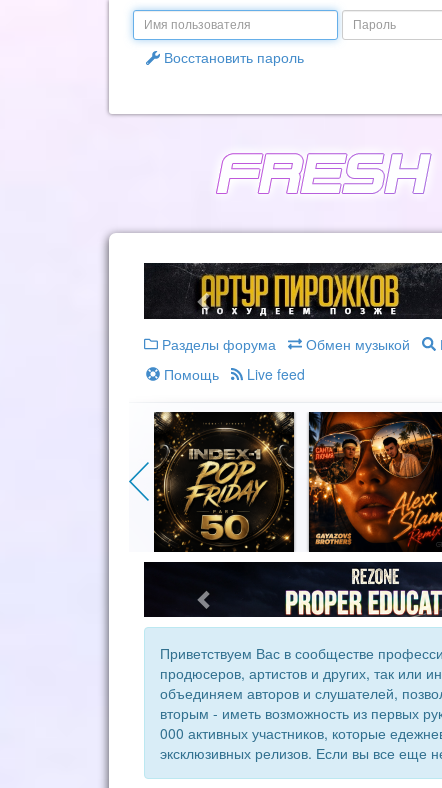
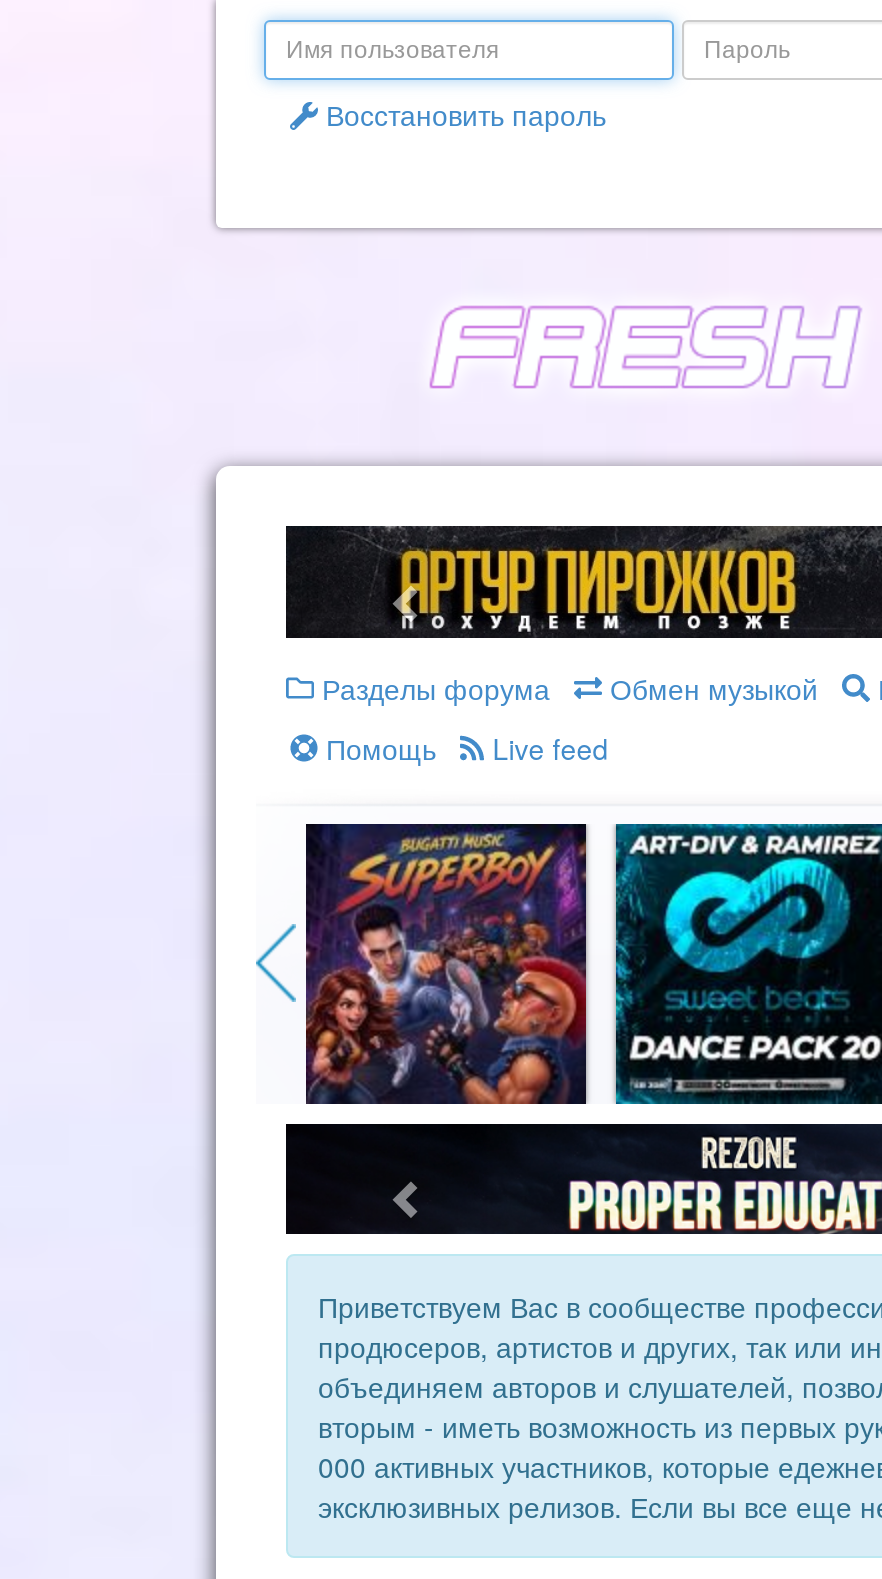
- [image]
+ [image]

- [image]
+ [image]
